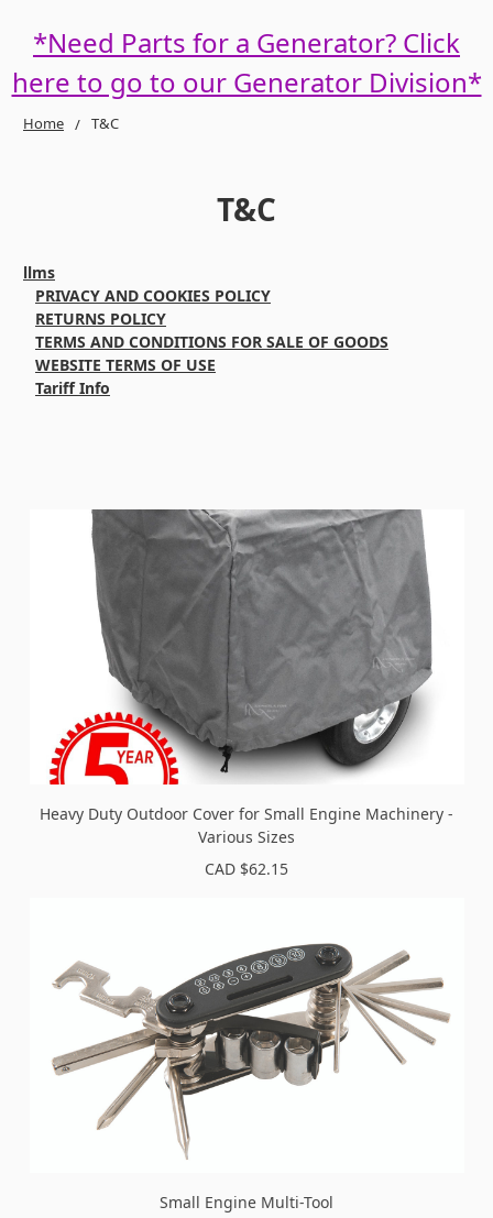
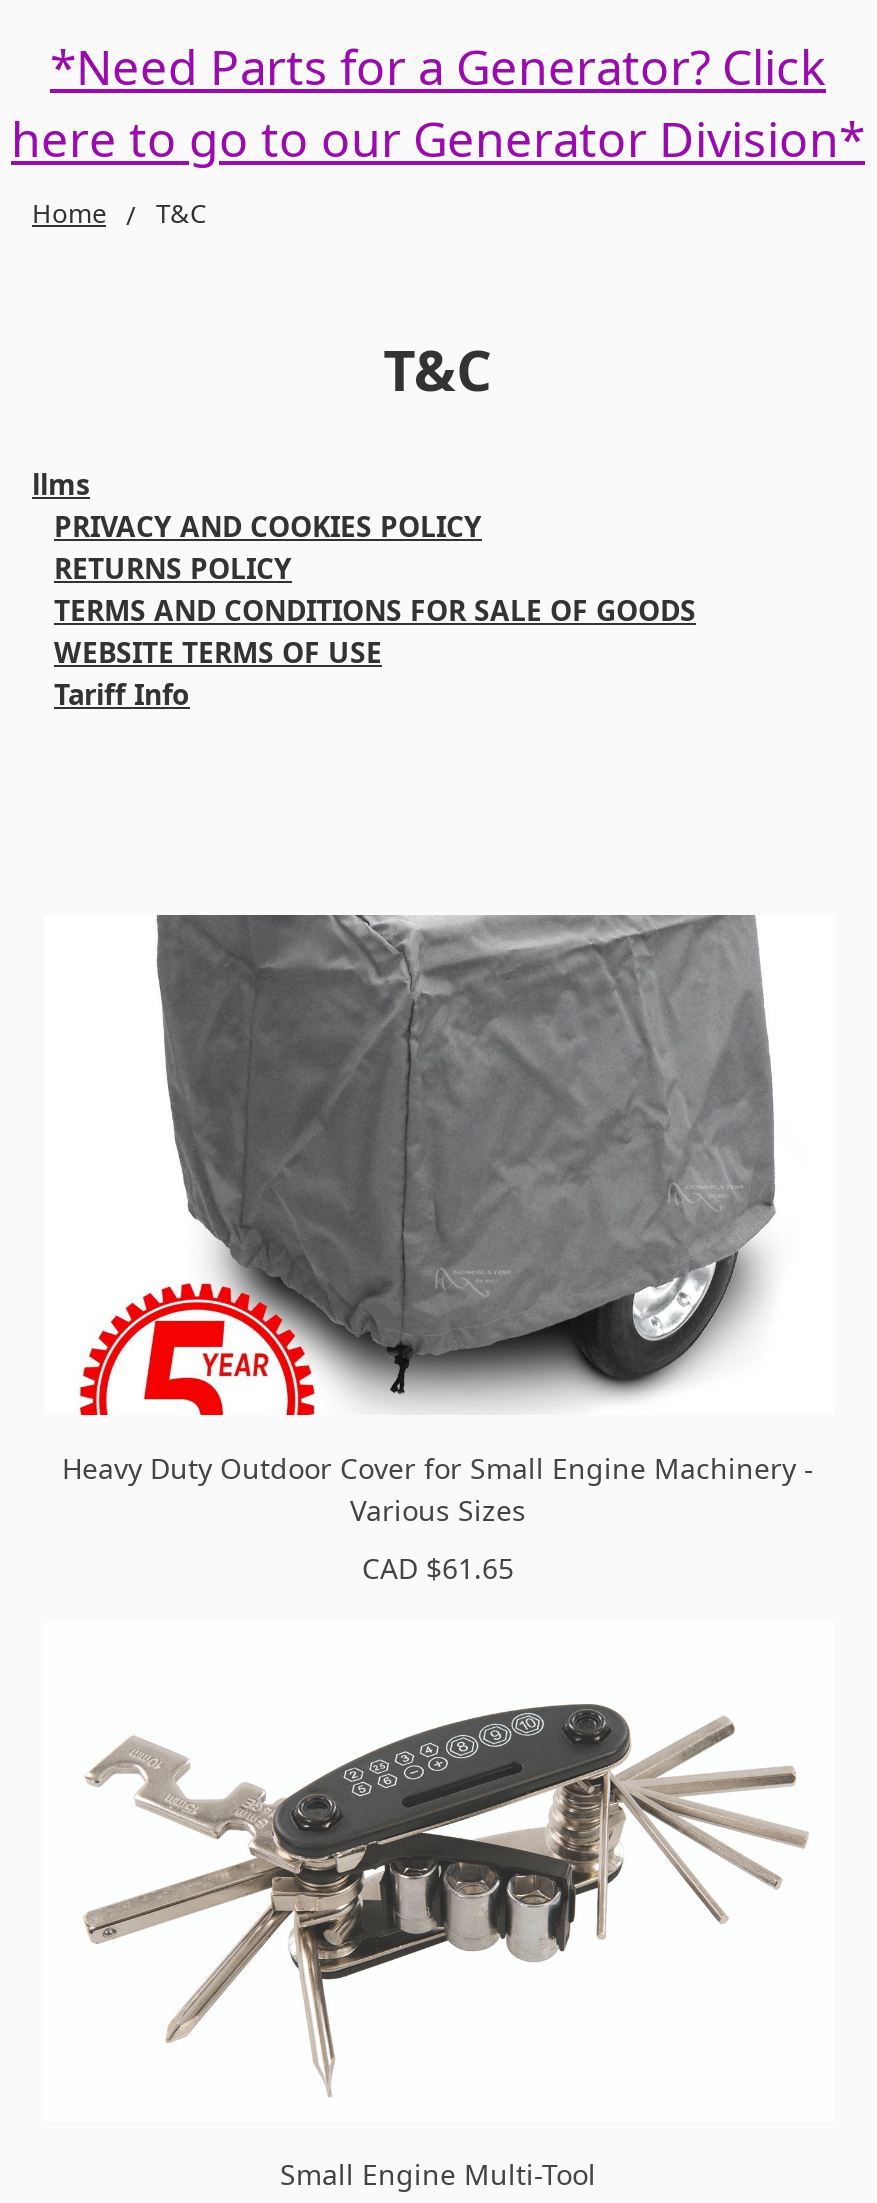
- CAD $62.15
+ CAD $61.65
